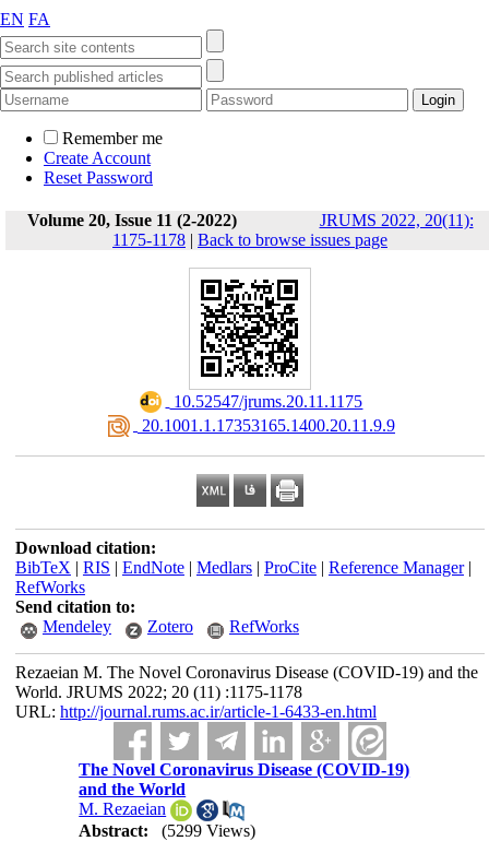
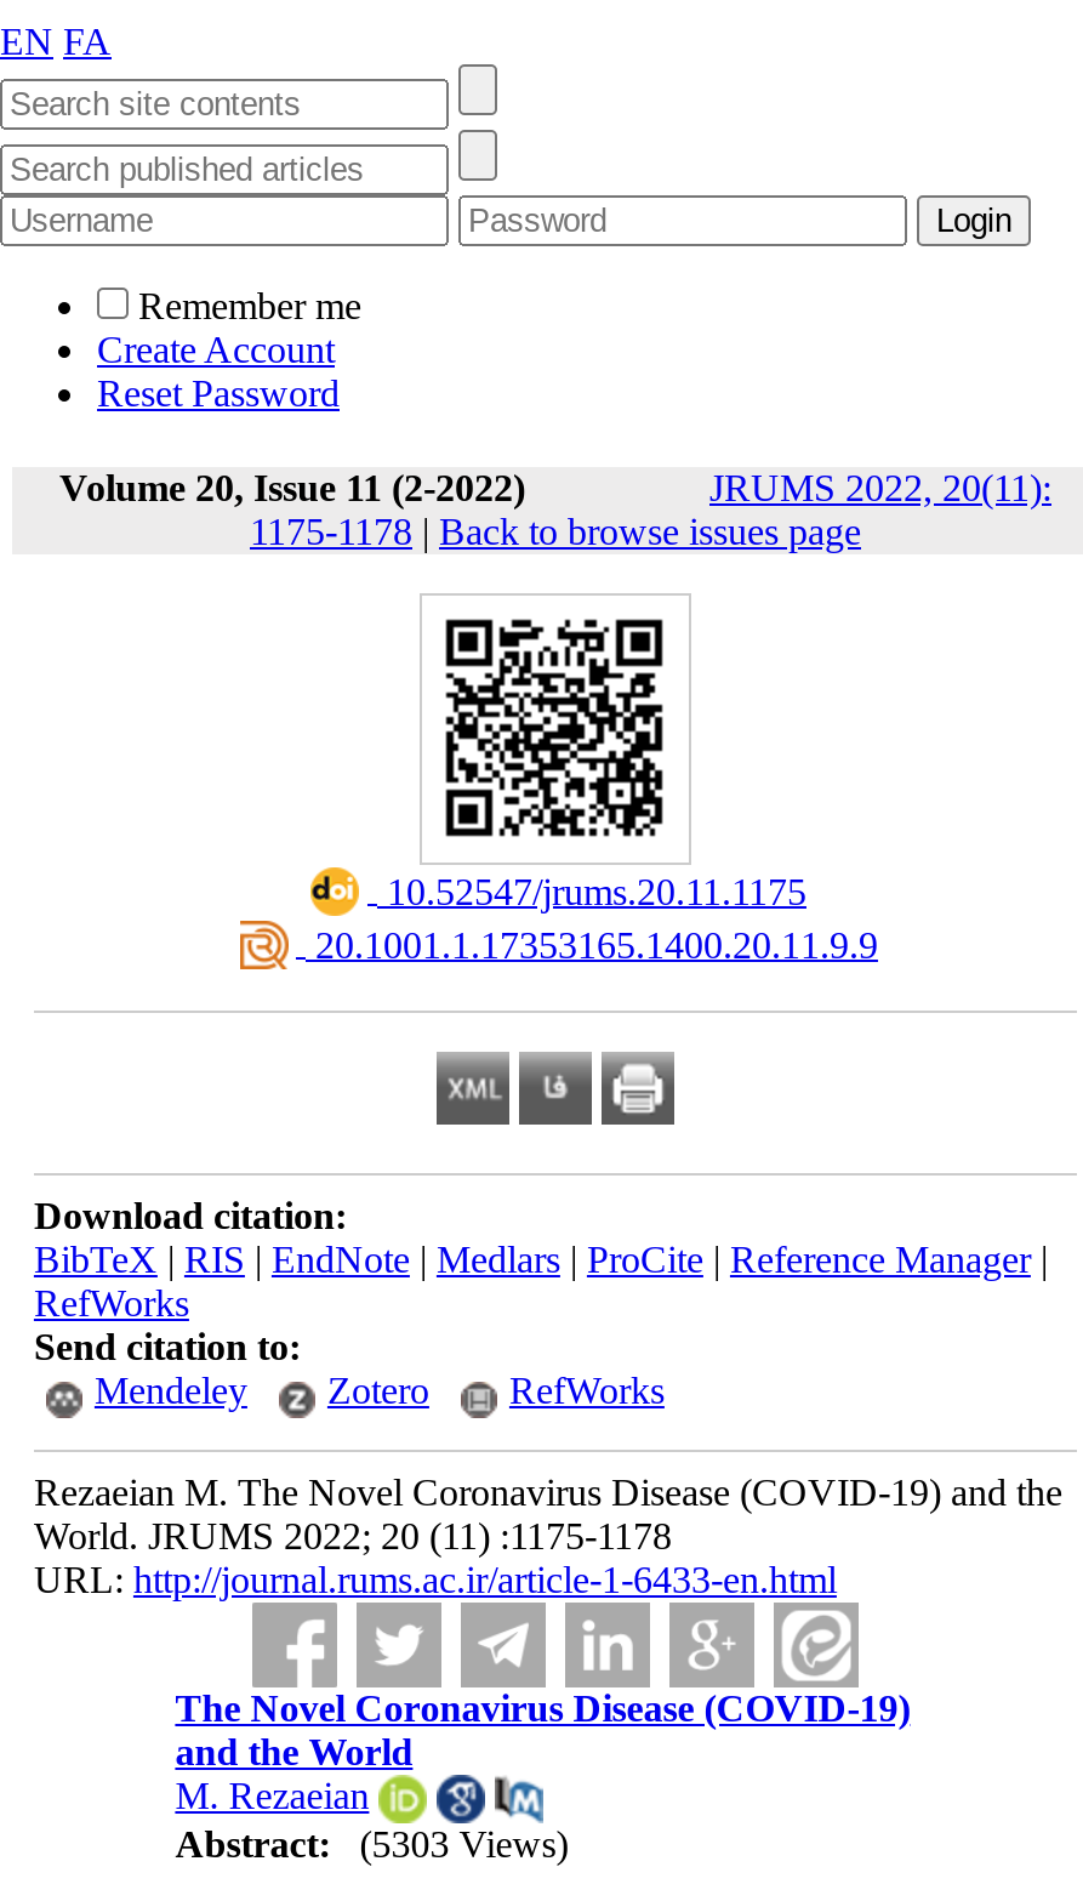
- Abstract: (5299 Views)
+ Abstract: (5303 Views)
